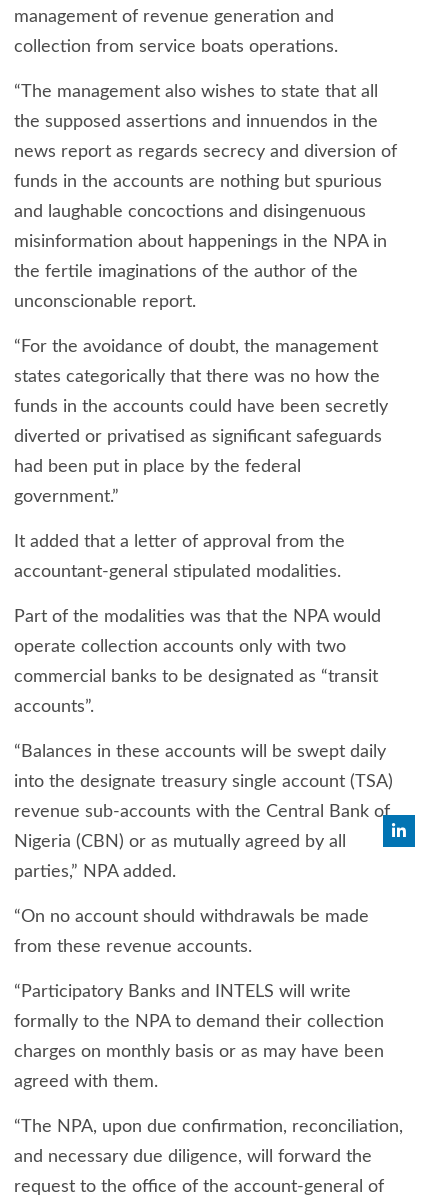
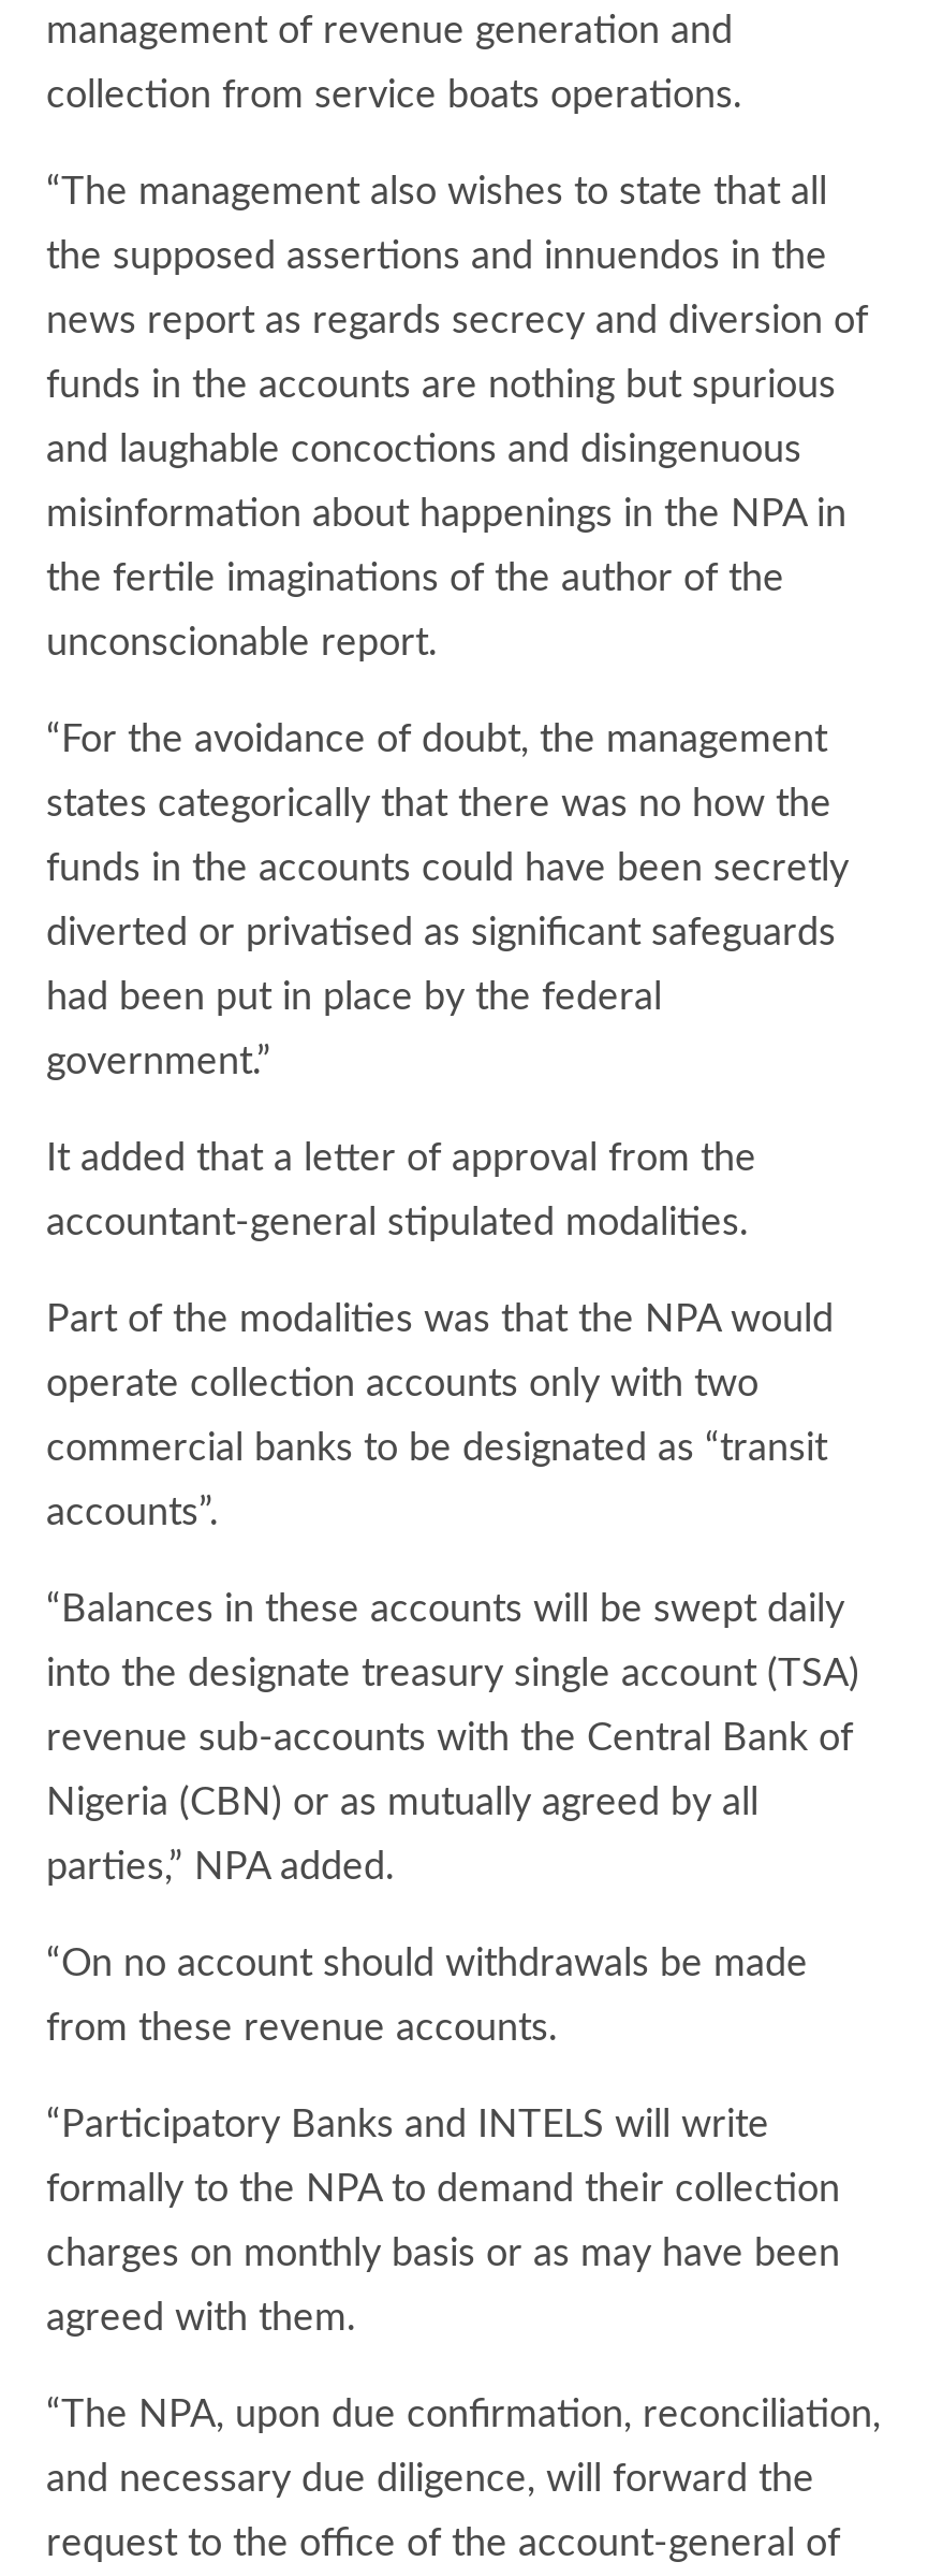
- [image]
